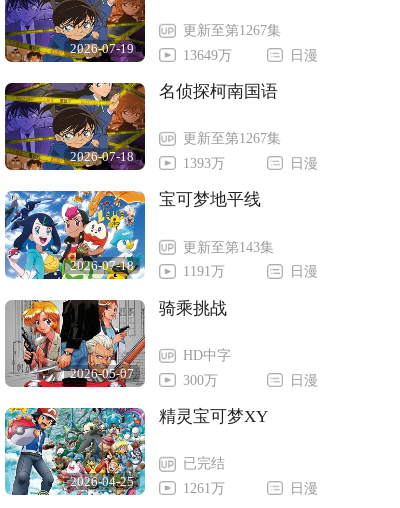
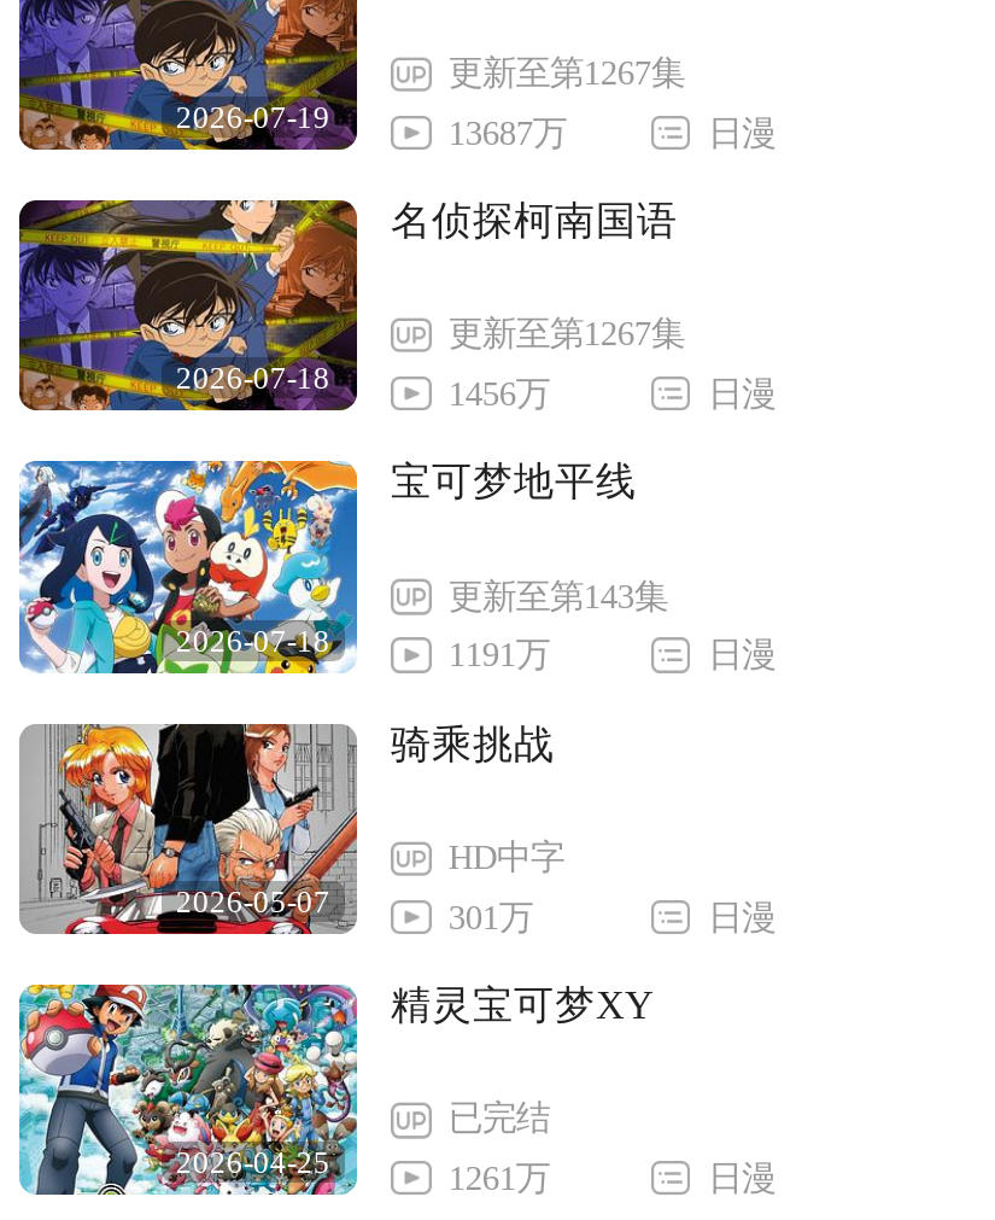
- 13649万
+ 13687万

- 1393万
+ 1456万

- 300万
+ 301万
